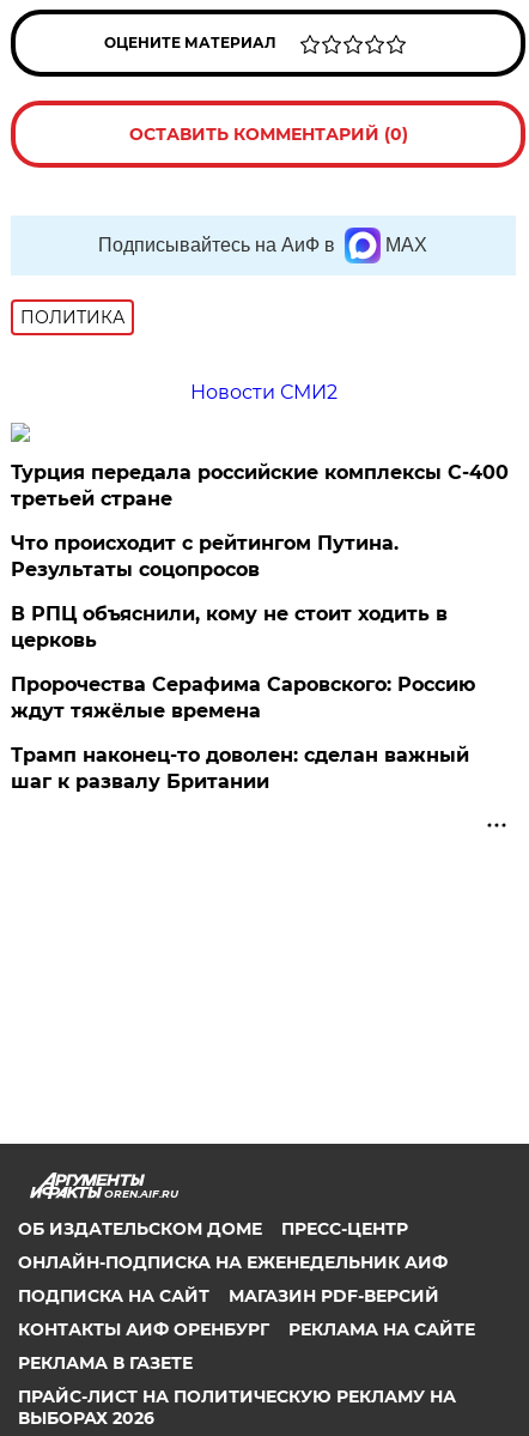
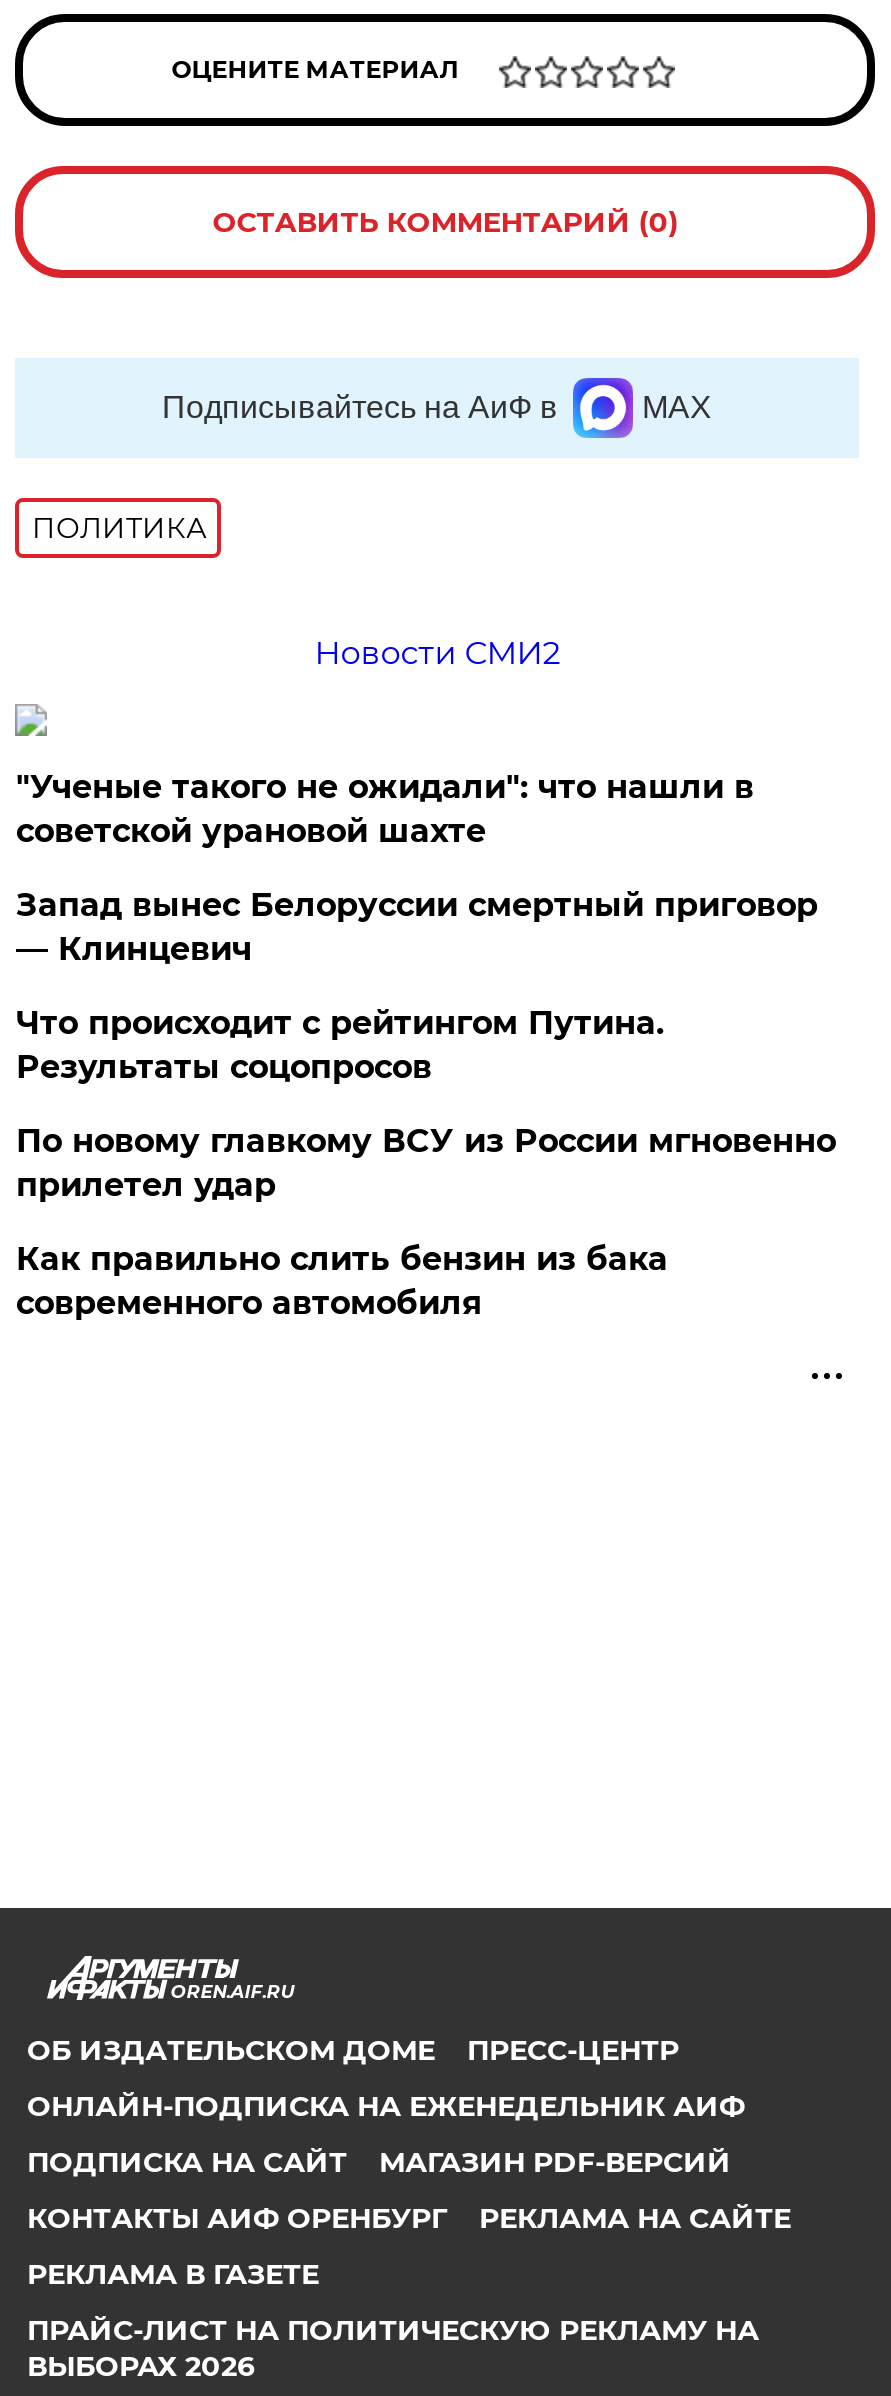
- Турция передала российские комплексы С-400
- третьей стране
+ "Ученые такого не ожидали": что нашли в
+ советской урановой шахте
+ Запад вынес Белоруссии смертный приговор
+ — Клинцевич

moved down: Что происходит с рейтингом Путина. | Результаты соцопросов

- В РПЦ объяснили, кому не стоит ходить в
- церковь
- Пророчества Серафима Саровского: Россию
- ждут тяжёлые времена
- Трамп наконец-то доволен: сделан важный
- шаг к развалу Британии
+ По новому главкому ВСУ из России мгновенно
+ прилетел удар
+ Как правильно слить бензин из бака
+ современного автомобиля
